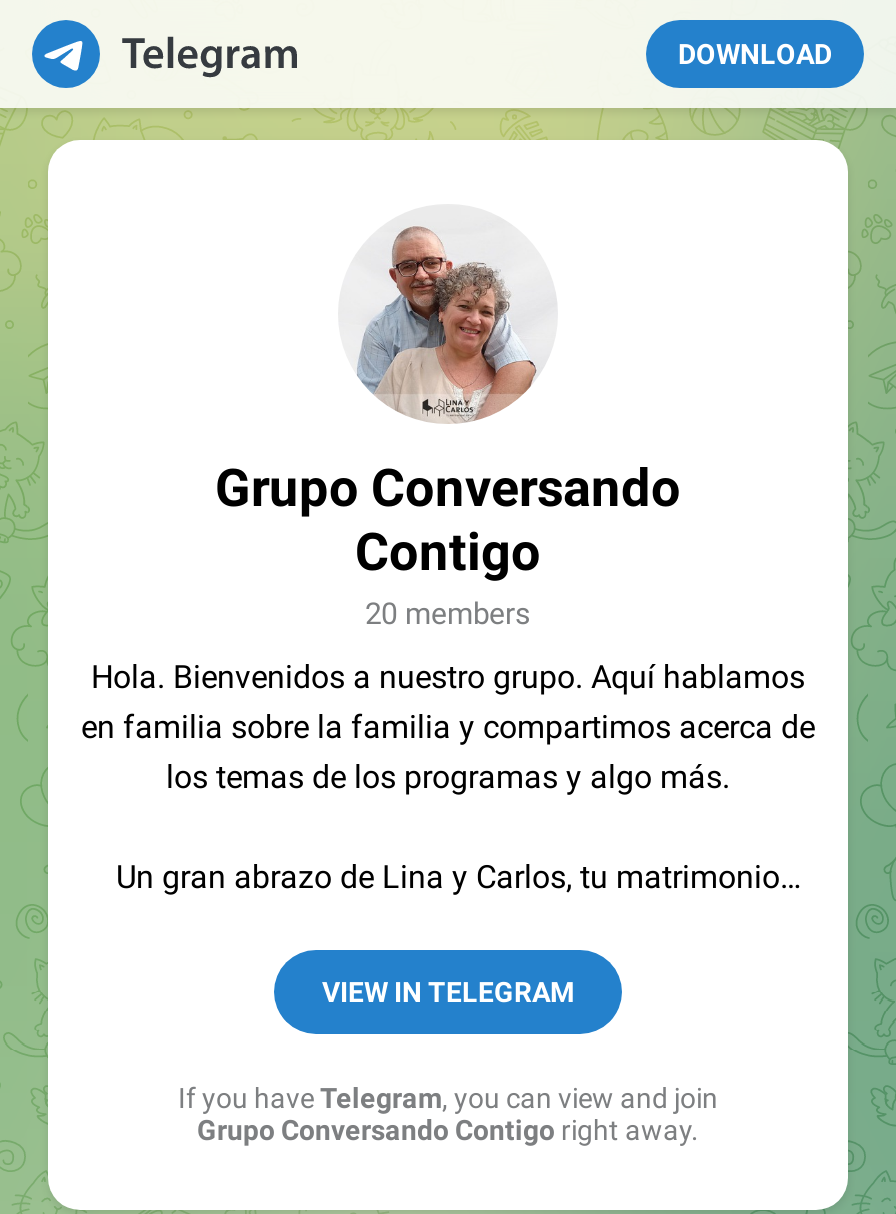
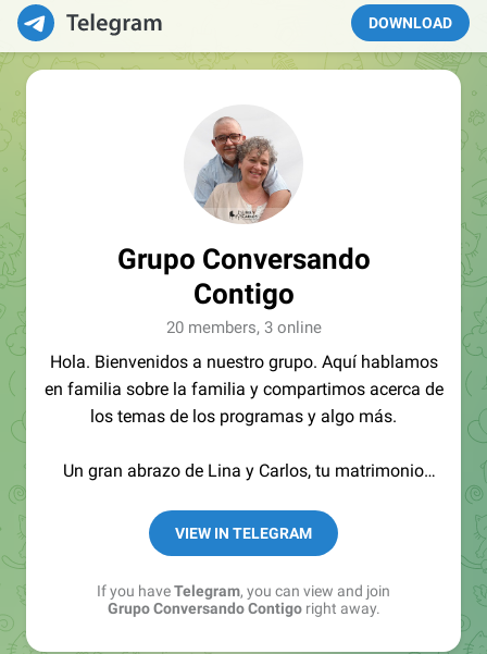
- 20 members
+ 20 members, 3 online
